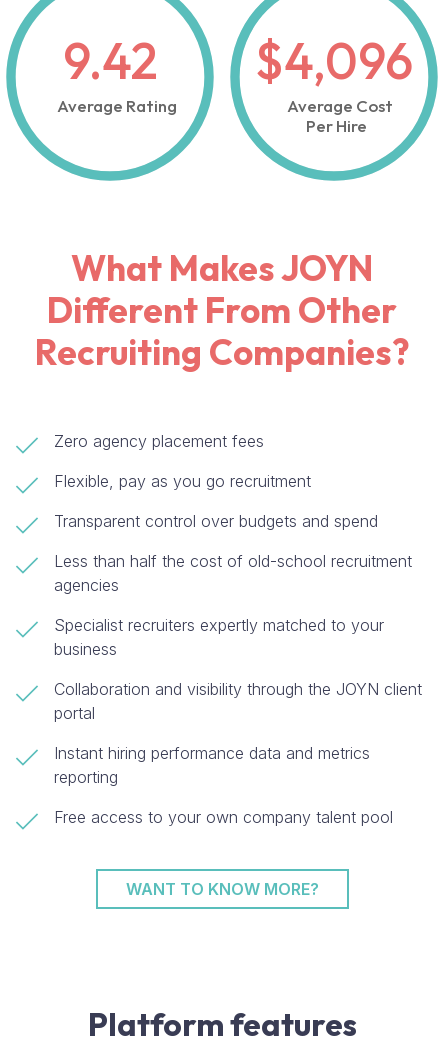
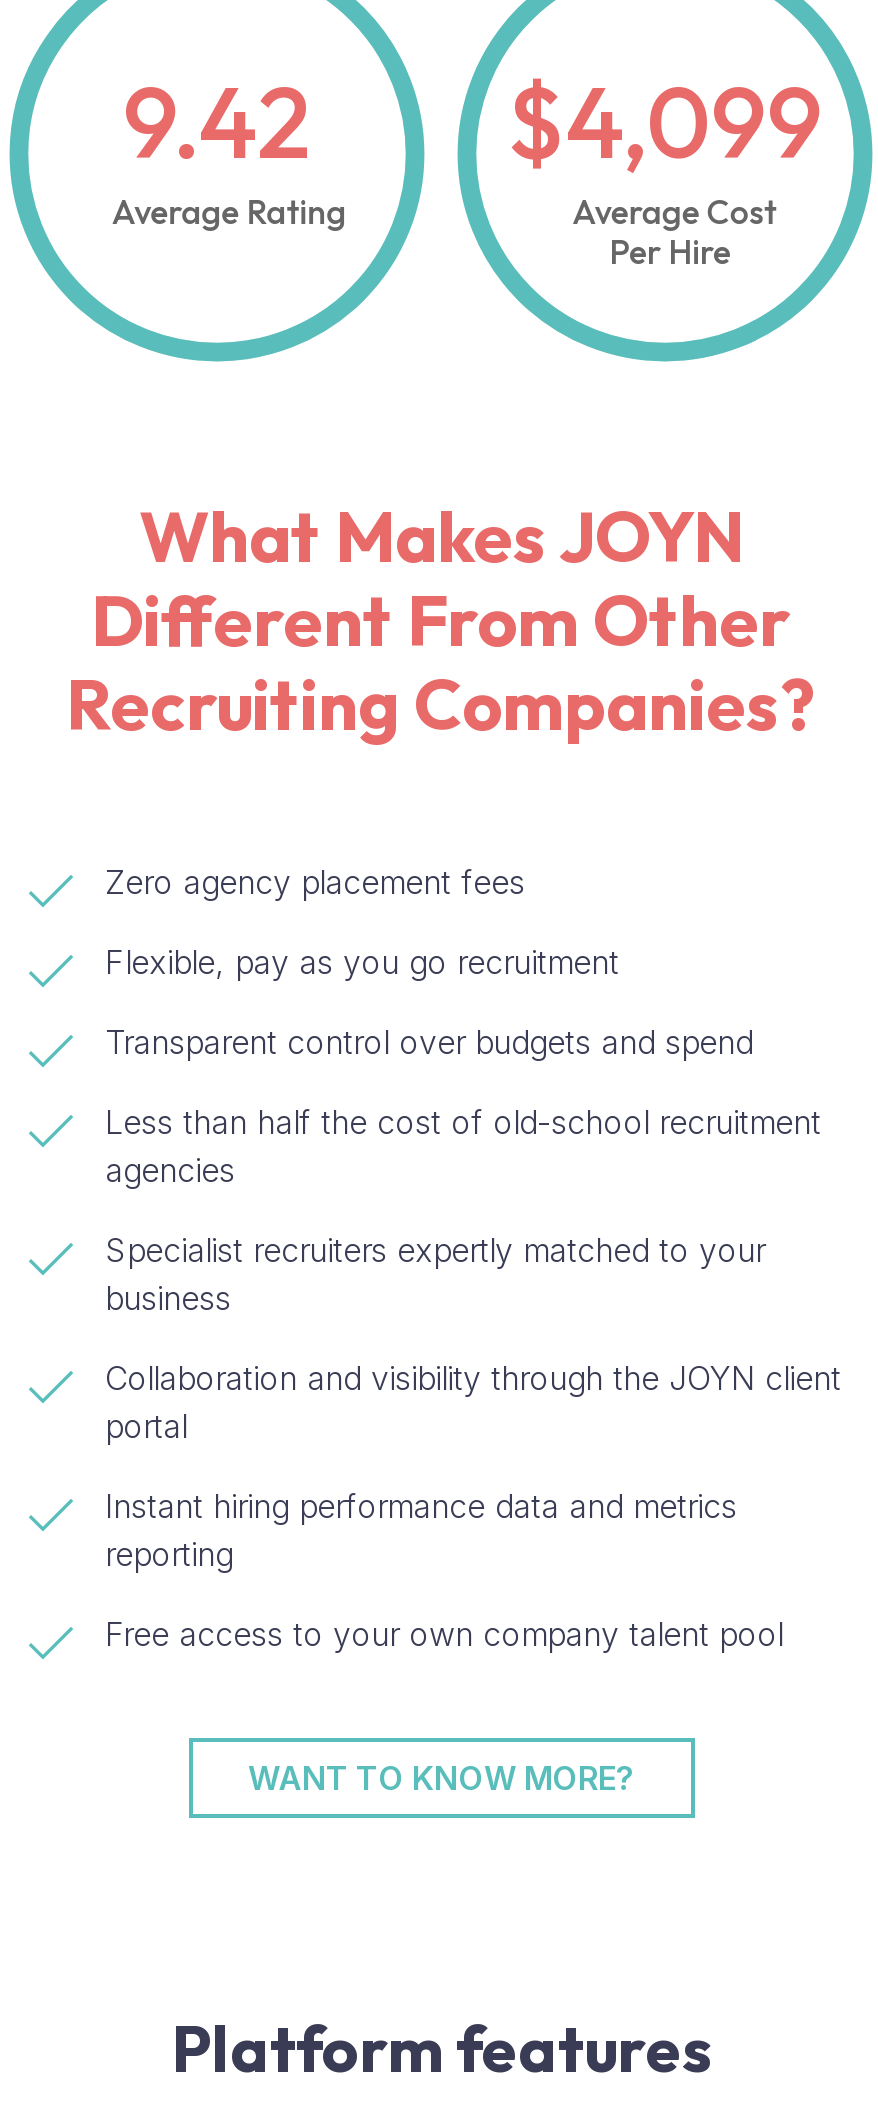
- 9.42 $4,096
+ 9.42 $4,099
